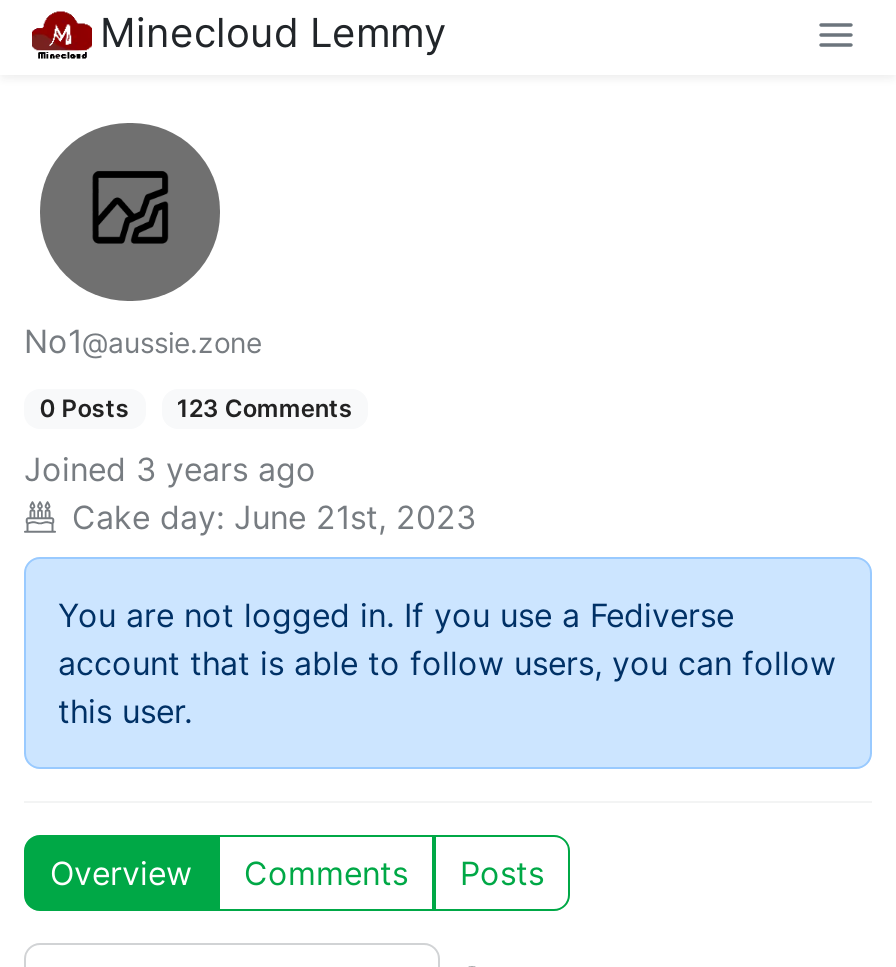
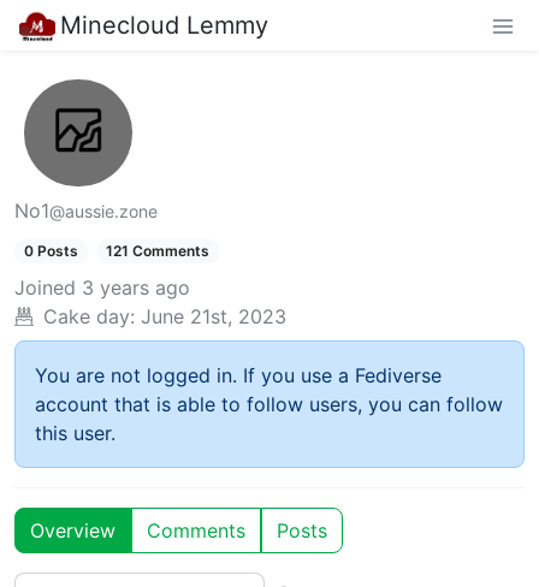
- 0 Posts 123 Comments
+ 0 Posts 121 Comments
